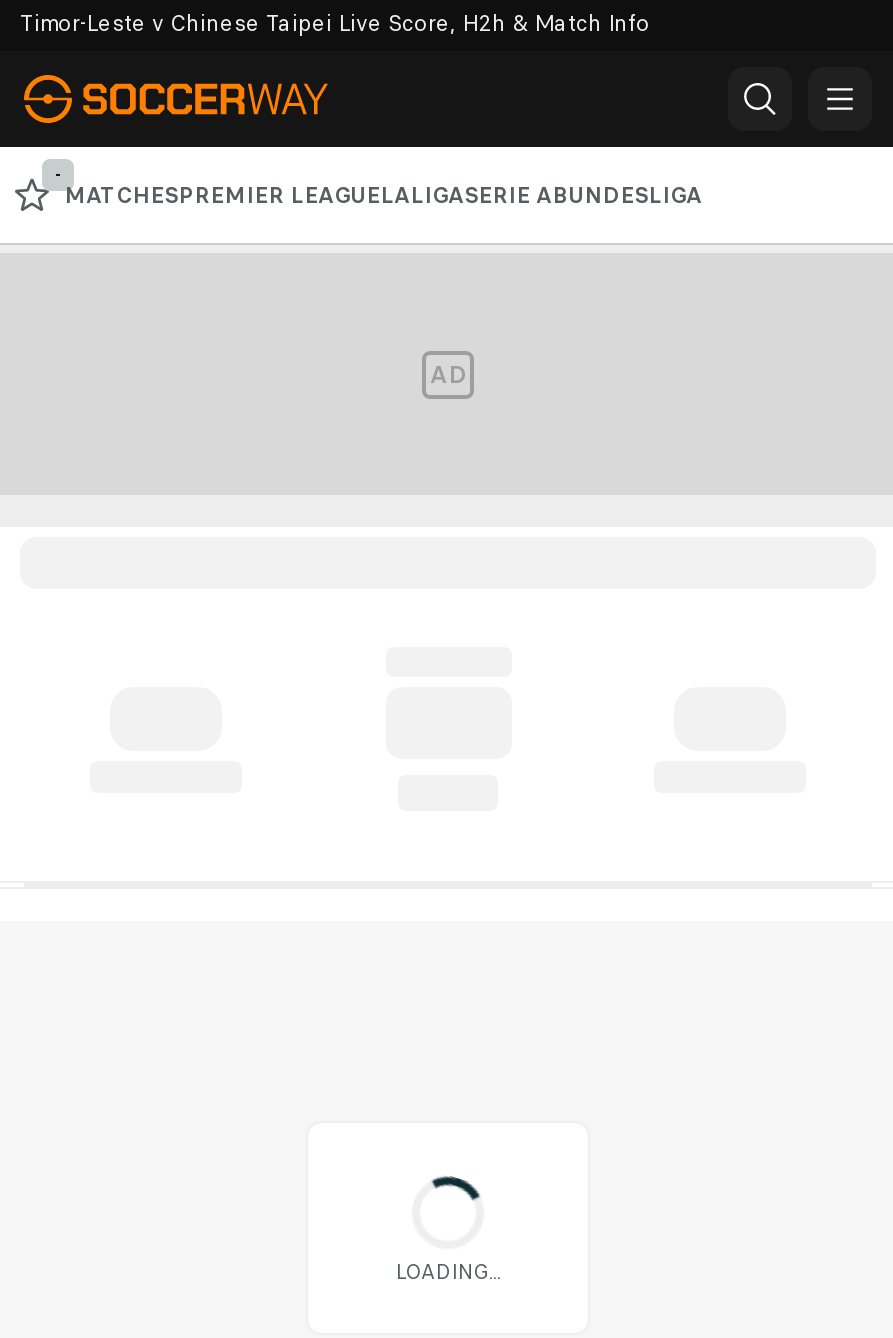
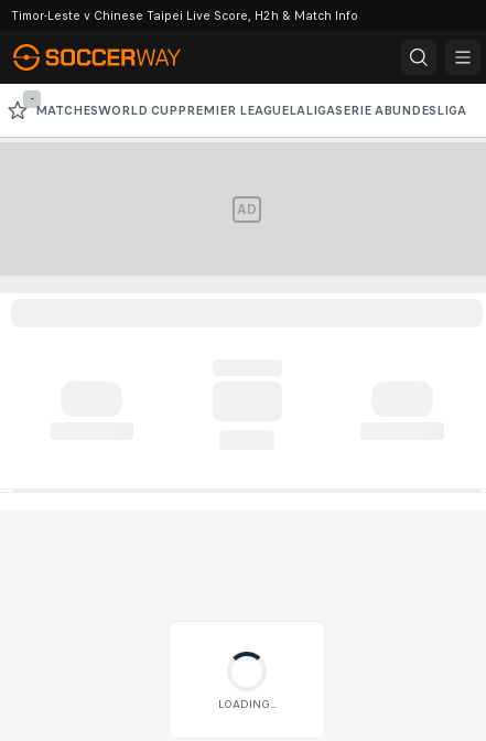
- MATCHESPREMIER LEAGUELALIGASERIE ABUNDESLIGA
+ MATCHESWORLD CUP PREMIER LEAGUELALIGASERIE ABUNDESLIGA
